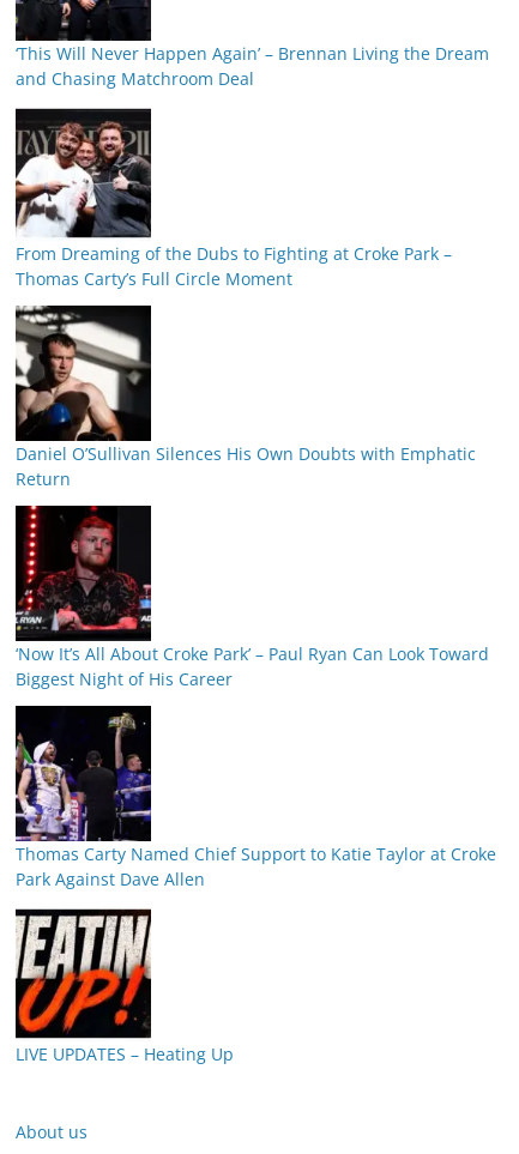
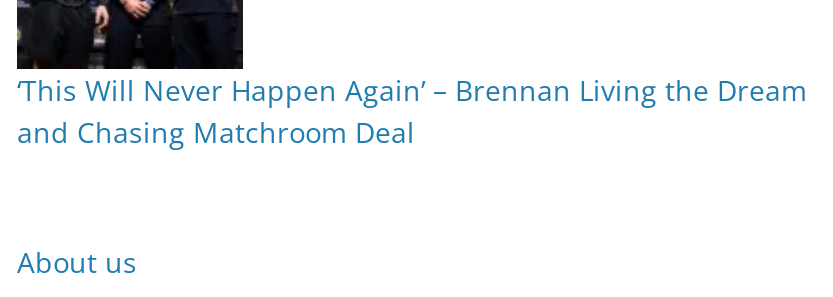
- [image]
- From Dreaming of the Dubs to Fighting at Croke Park –
- Thomas Carty’s Full Circle Moment

- [image]
- Daniel O’Sullivan Silences His Own Doubts with Emphatic
- Return

- [image]
- ‘Now It’s All About Croke Park’ – Paul Ryan Can Look Toward
- Biggest Night of His Career

- [image]
- Thomas Carty Named Chief Support to Katie Taylor at Croke
- Park Against Dave Allen

- [image]
- LIVE UPDATES – Heating Up
